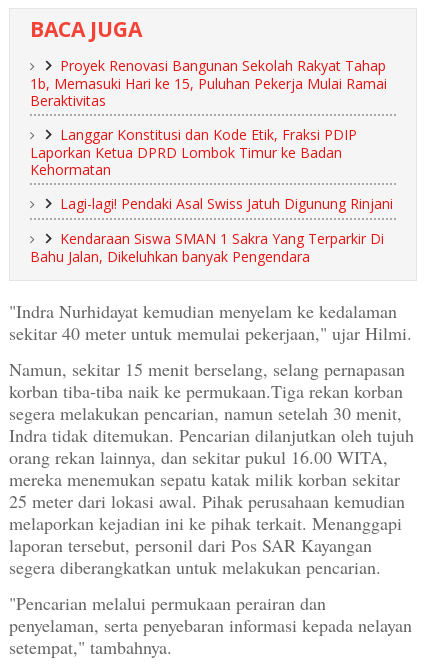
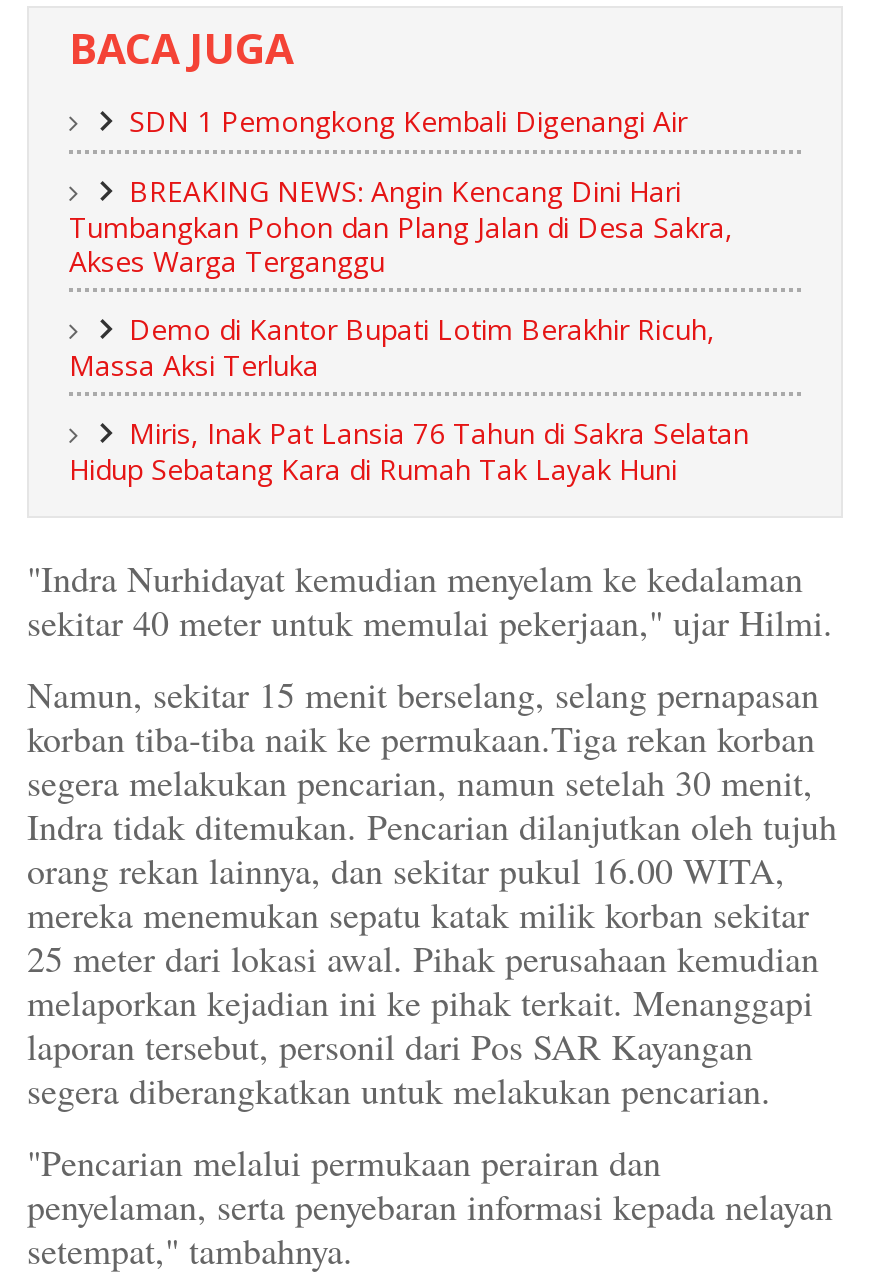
- Proyek Renovasi Bangunan Sekolah Rakyat Tahap
- 1b, Memasuki Hari ke 15, Puluhan Pekerja Mulai Ramai
- Beraktivitas
+ SDN 1 Pemongkong Kembali Digenangi Air

- Langgar Konstitusi dan Kode Etik, Fraksi PDIP
- Laporkan Ketua DPRD Lombok Timur ke Badan
- Kehormatan
+ BREAKING NEWS: Angin Kencang Dini Hari
+ Tumbangkan Pohon dan Plang Jalan di Desa Sakra,
+ Akses Warga Terganggu

- Lagi-lagi! Pendaki Asal Swiss Jatuh Digunung Rinjani
+ Demo di Kantor Bupati Lotim Berakhir Ricuh,
+ Massa Aksi Terluka

- Kendaraan Siswa SMAN 1 Sakra Yang Terparkir Di
- Bahu Jalan, Dikeluhkan banyak Pengendara
+ Miris, Inak Pat Lansia 76 Tahun di Sakra Selatan
+ Hidup Sebatang Kara di Rumah Tak Layak Huni
